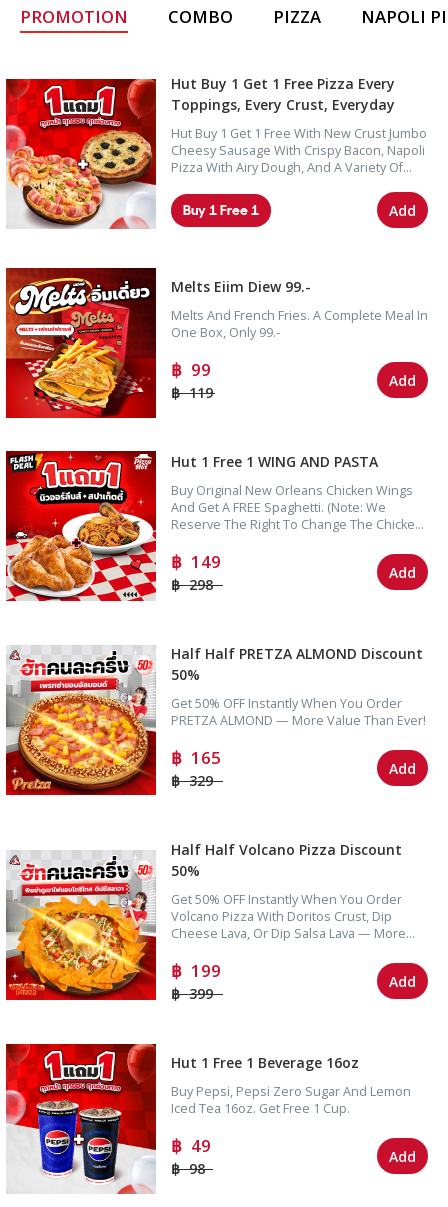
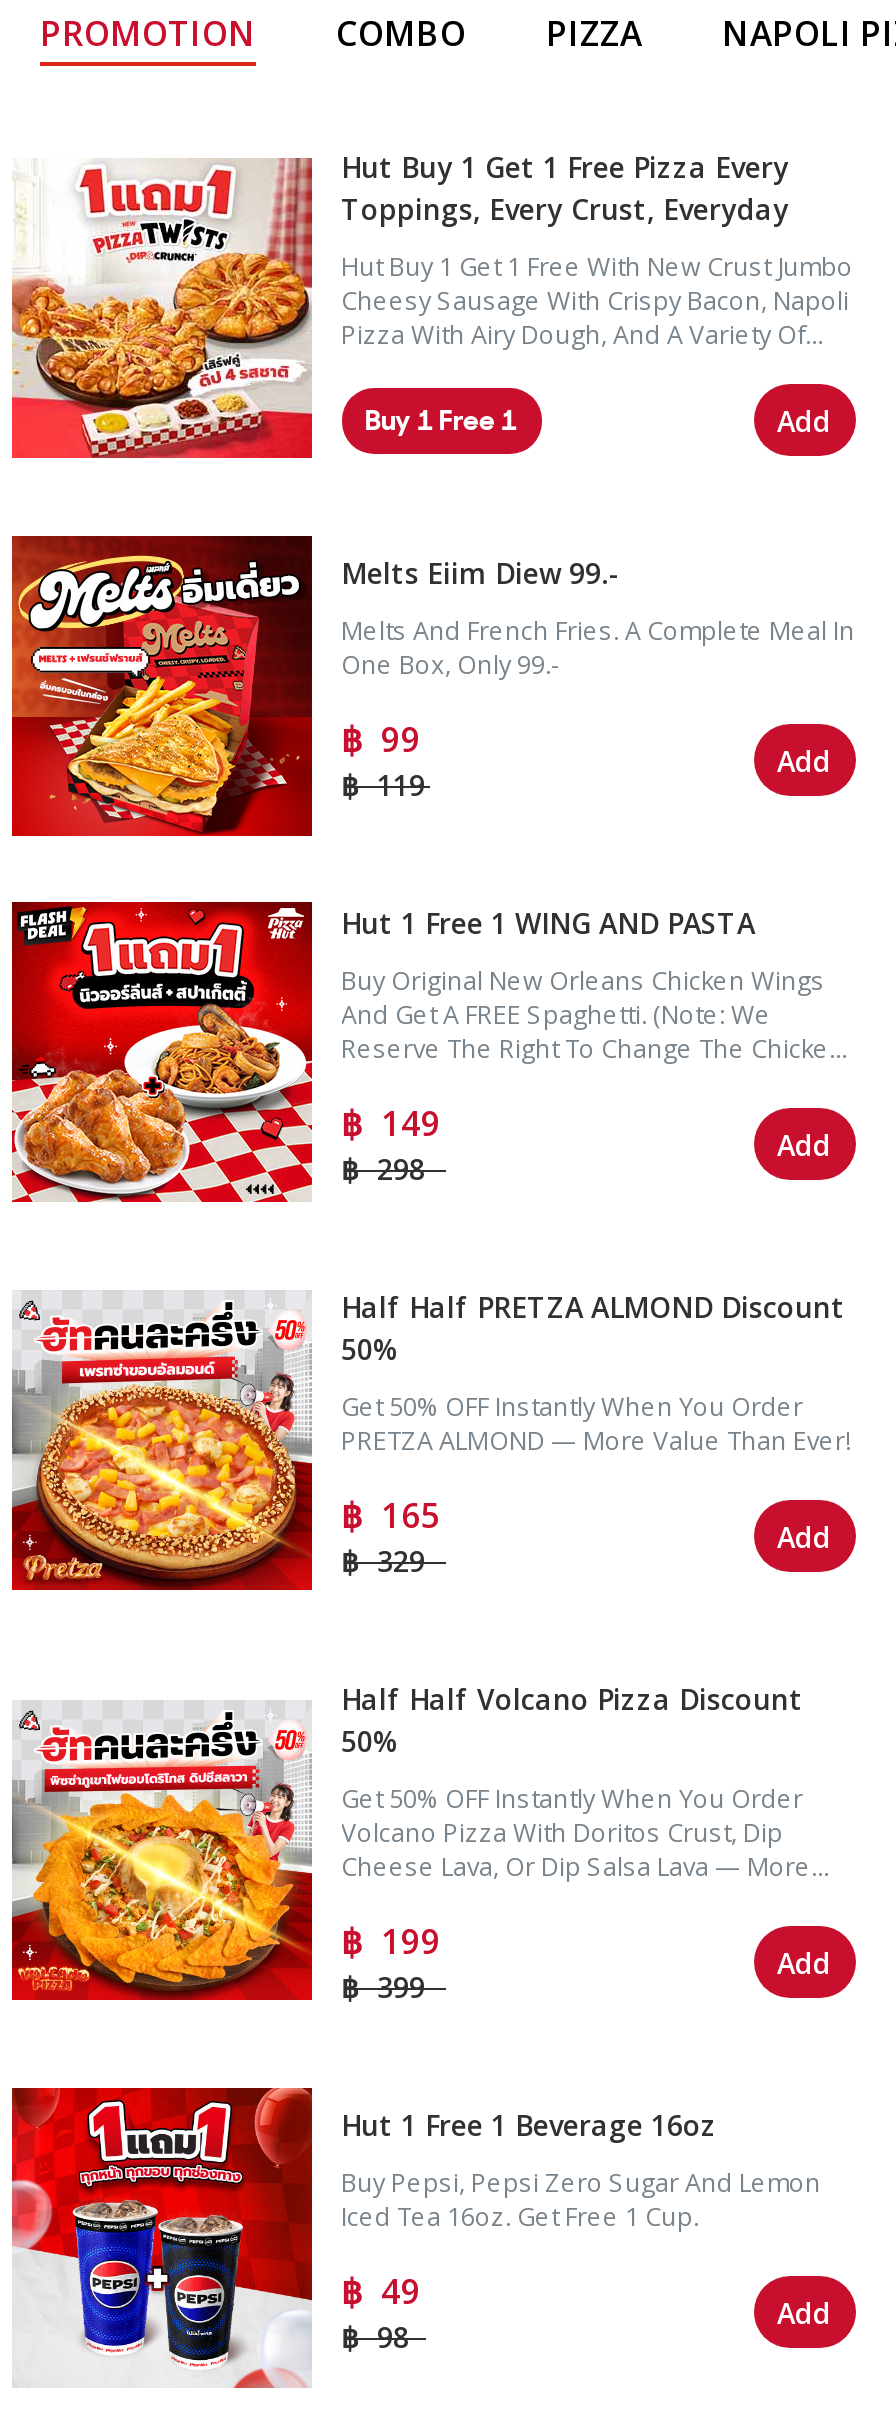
- [image]
+ [image]
